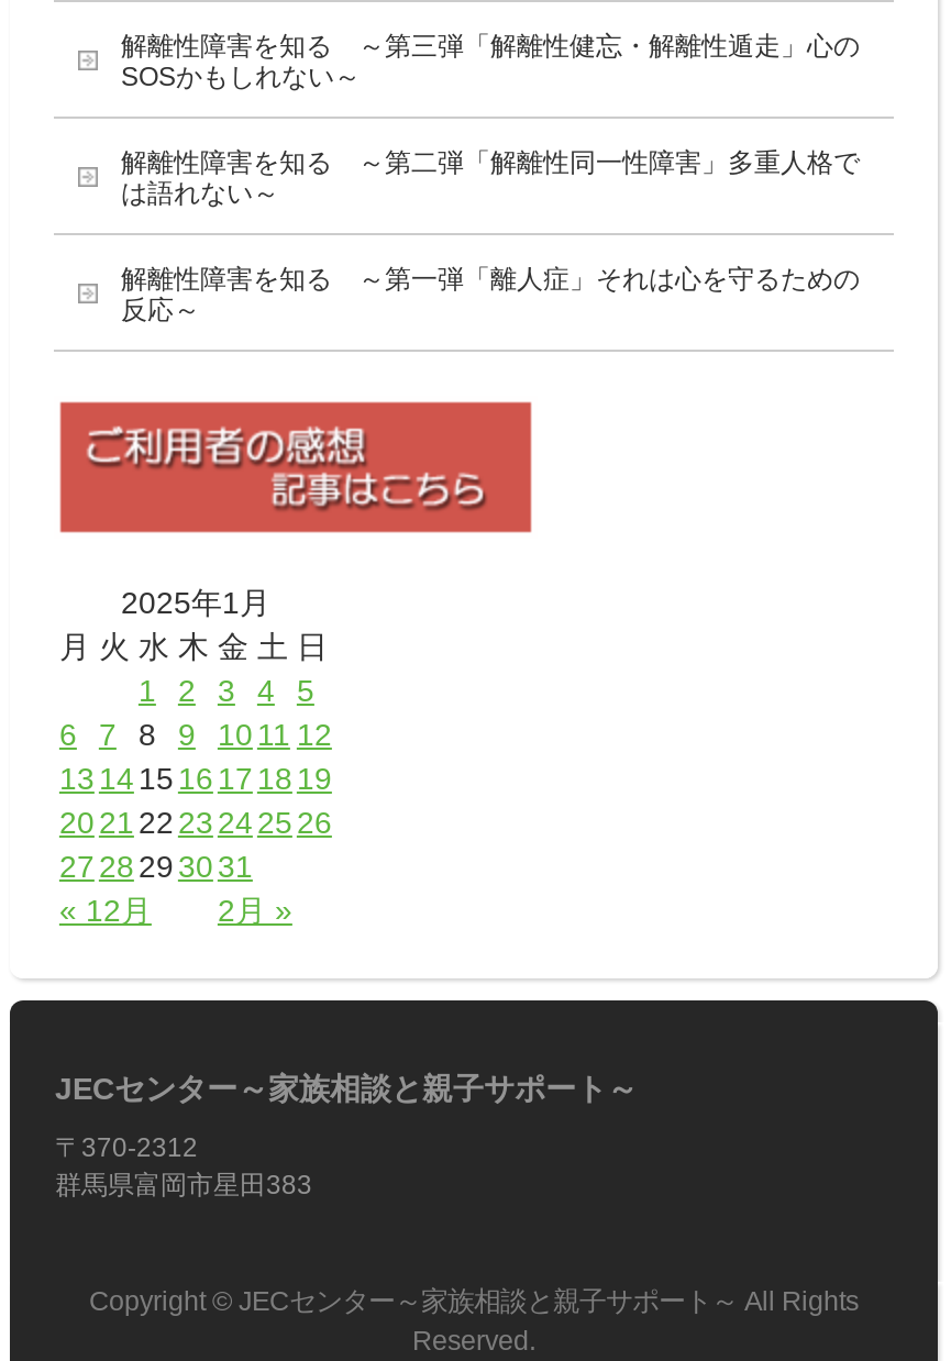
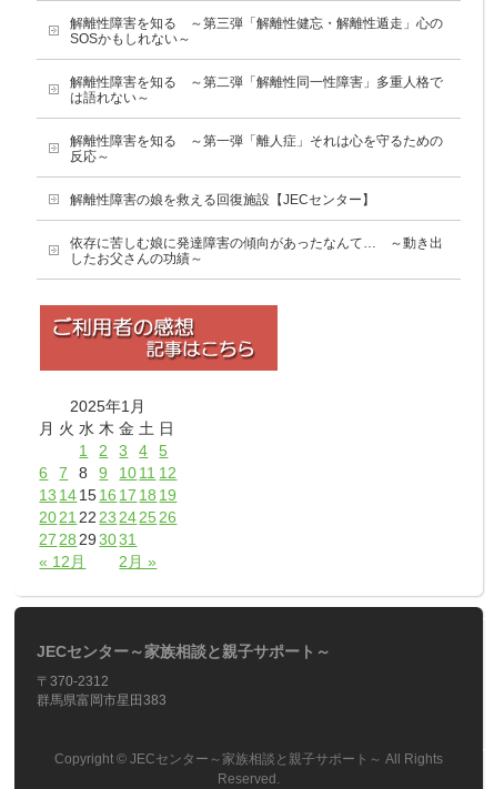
+ 解離性障害の娘を救える回復施設【JECセンター】
+ 依存に苦しむ娘に発達障害の傾向があったなんて… ～動き出
+ したお父さんの功績～
